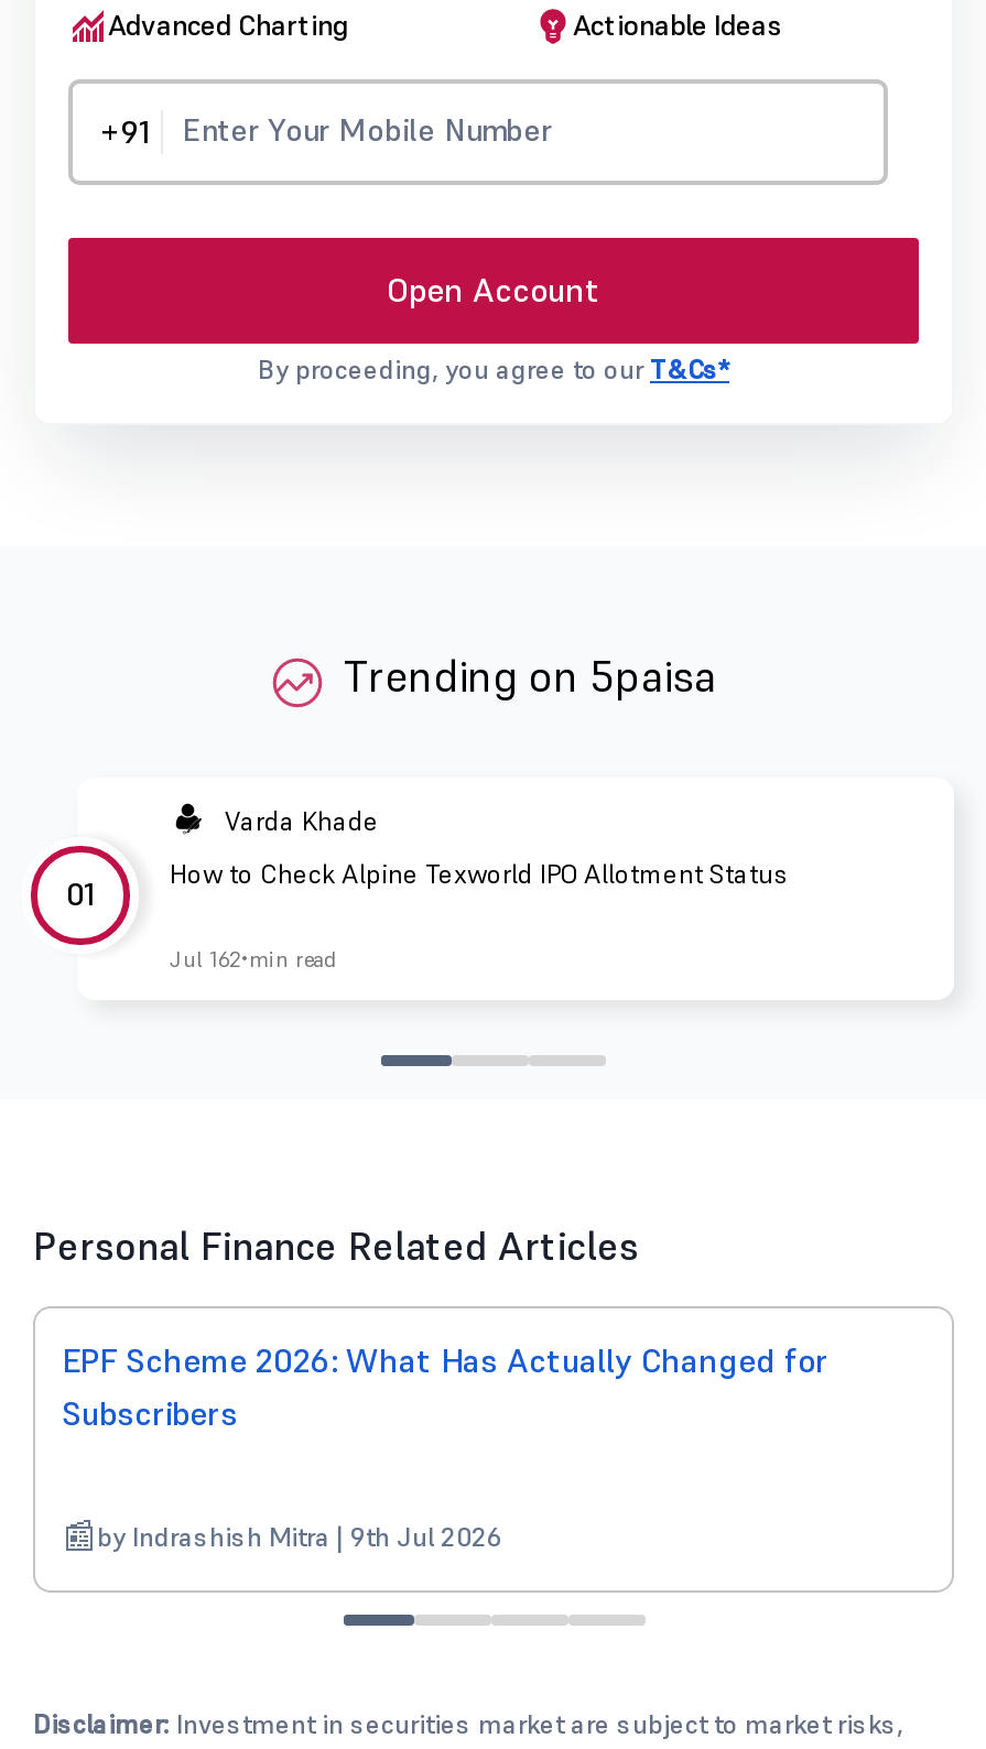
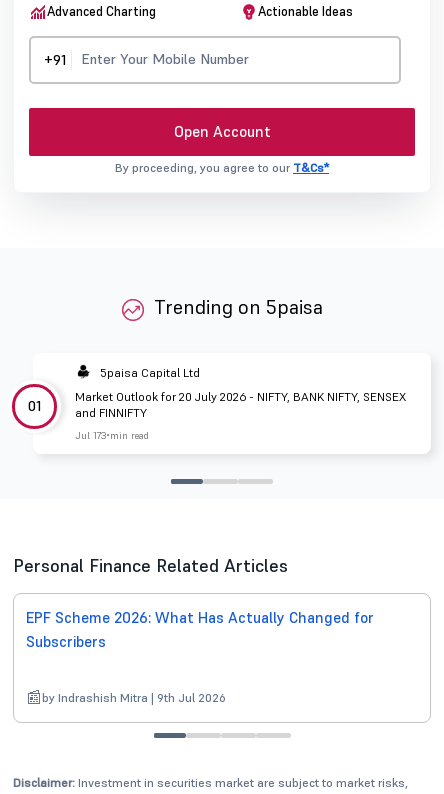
- Varda Khade
+ 5paisa Capital Ltd

- How to Check Alpine Texworld IPO Allotment Status
+ Market Outlook for 20 July 2026 - NIFTY, BANK NIFTY, SENSEX
+ and FINNIFTY

- Jul 162 min read
+ Jul 173 min read
